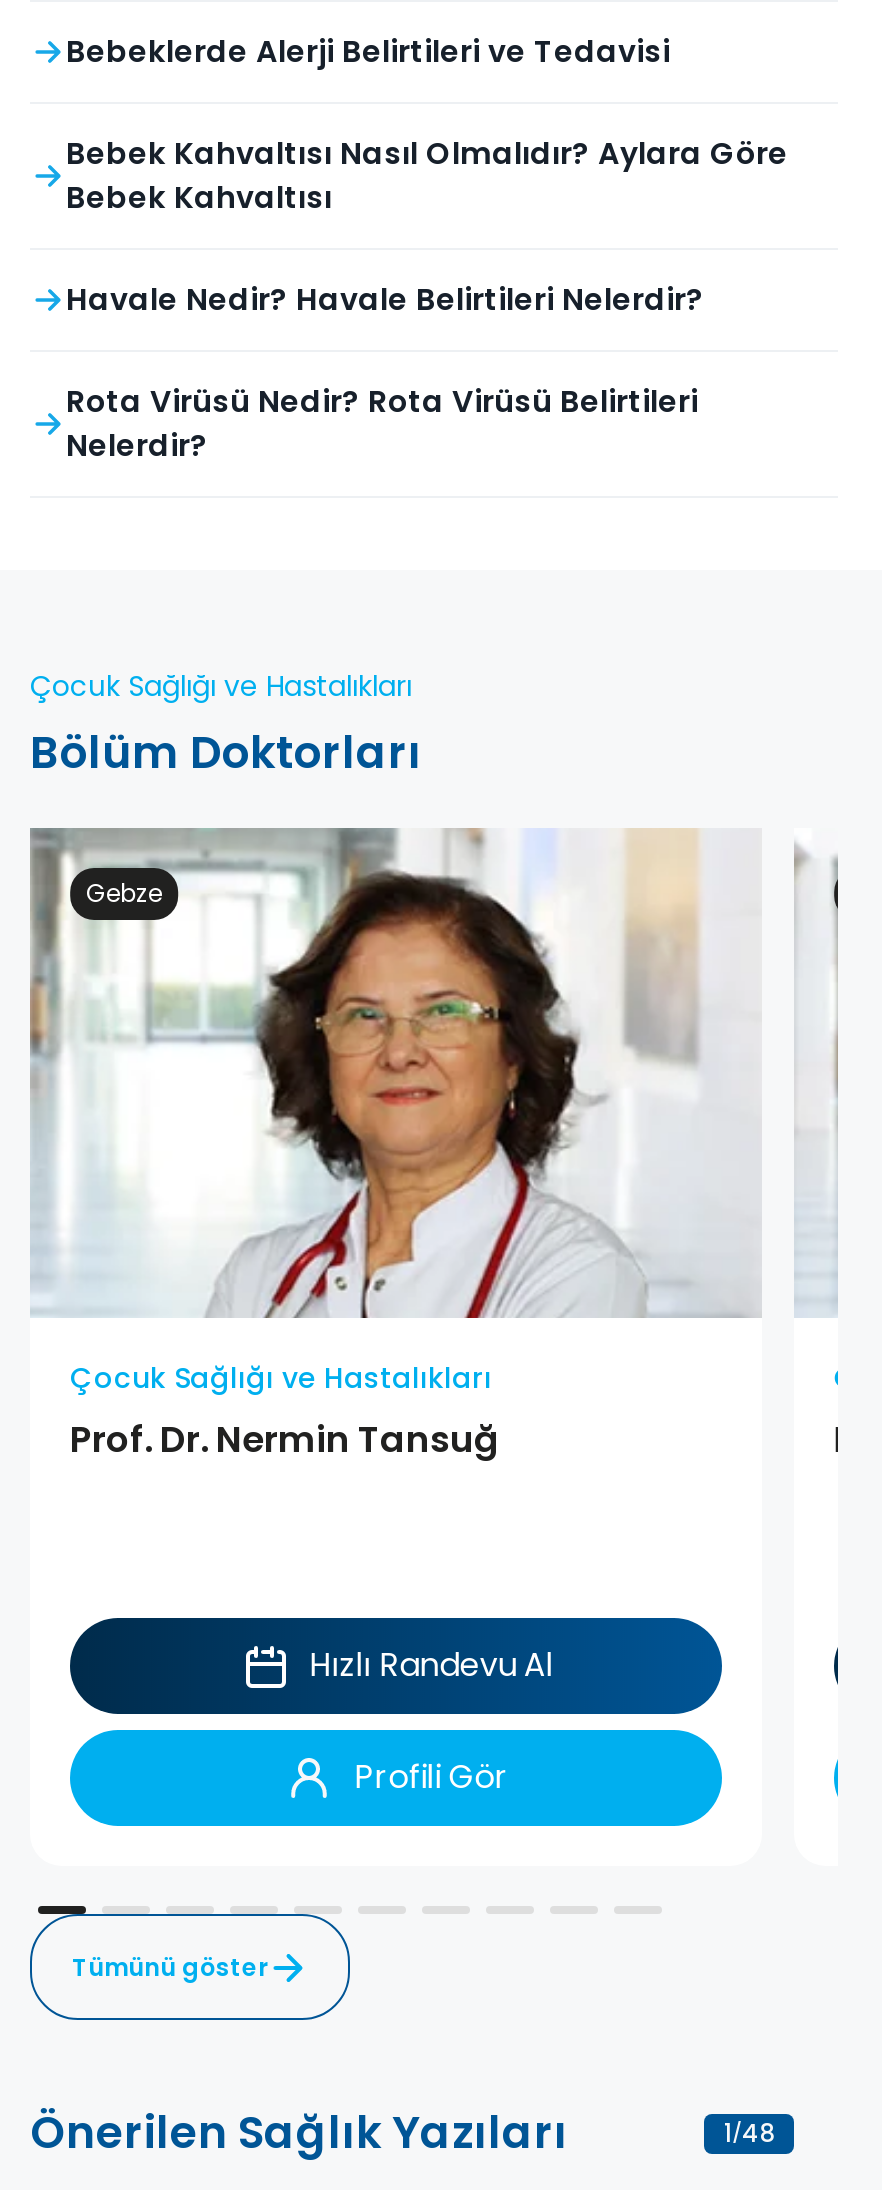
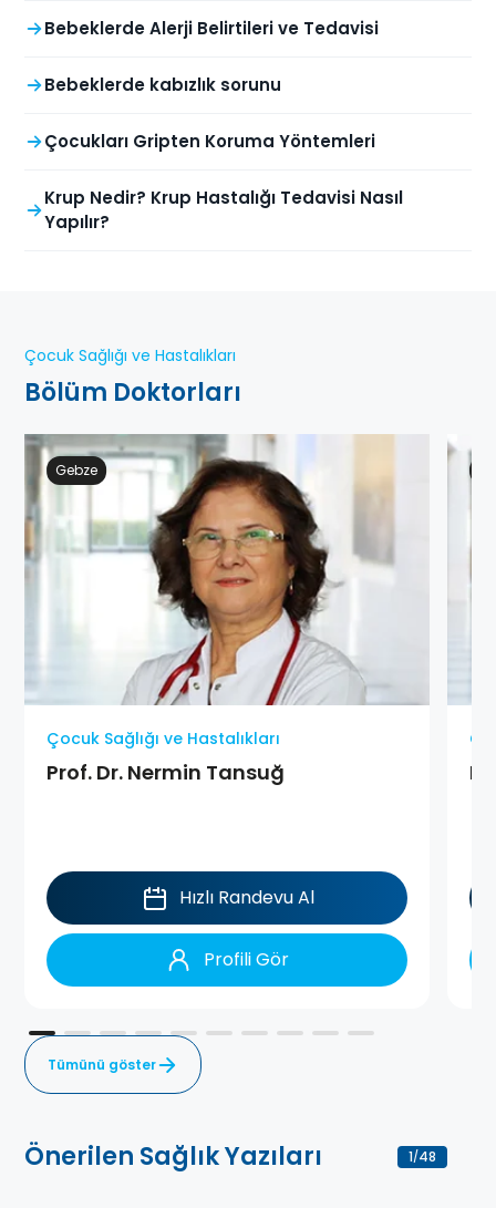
- Bebek Kahvaltısı Nasıl Olmalıdır? Aylara Göre
- Bebek Kahvaltısı
+ Bebeklerde kabızlık sorunu

- Havale Nedir? Havale Belirtileri Nelerdir?
+ Çocukları Gripten Koruma Yöntemleri

- Rota Virüsü Nedir? Rota Virüsü Belirtileri
- Nelerdir?
+ Krup Nedir? Krup Hastalığı Tedavisi Nasıl
+ Yapılır?
